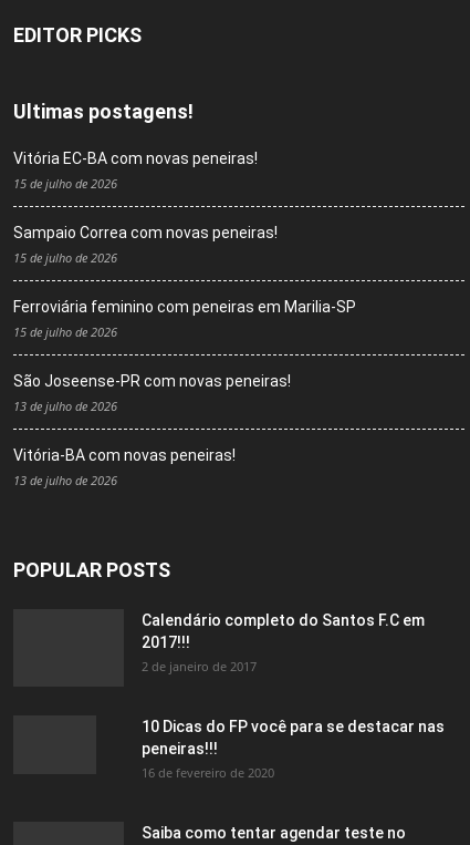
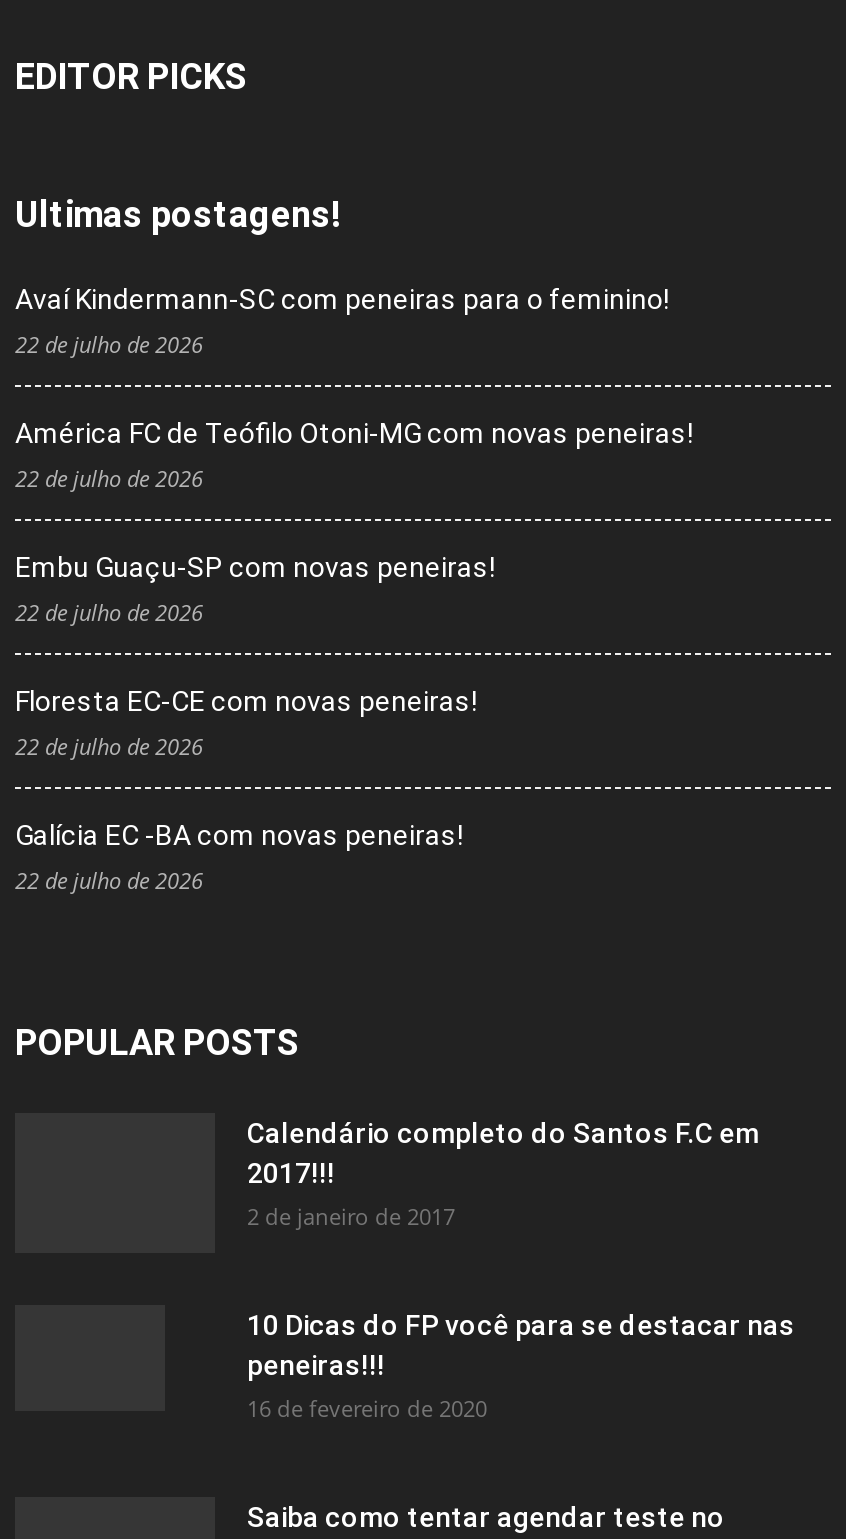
- Vitória EC-BA com novas peneiras!
- 15 de julho de 2026
+ Avaí Kindermann-SC com peneiras para o feminino!
+ 22 de julho de 2026

- Sampaio Correa com novas peneiras!
- 15 de julho de 2026
+ América FC de Teófilo Otoni-MG com novas peneiras!
+ 22 de julho de 2026

- Ferroviária feminino com peneiras em Marilia-SP
- 15 de julho de 2026
+ Embu Guaçu-SP com novas peneiras!
+ 22 de julho de 2026

- São Joseense-PR com novas peneiras!
- 13 de julho de 2026
+ Floresta EC-CE com novas peneiras!
+ 22 de julho de 2026

- Vitória-BA com novas peneiras!
- 13 de julho de 2026
+ Galícia EC -BA com novas peneiras!
+ 22 de julho de 2026
